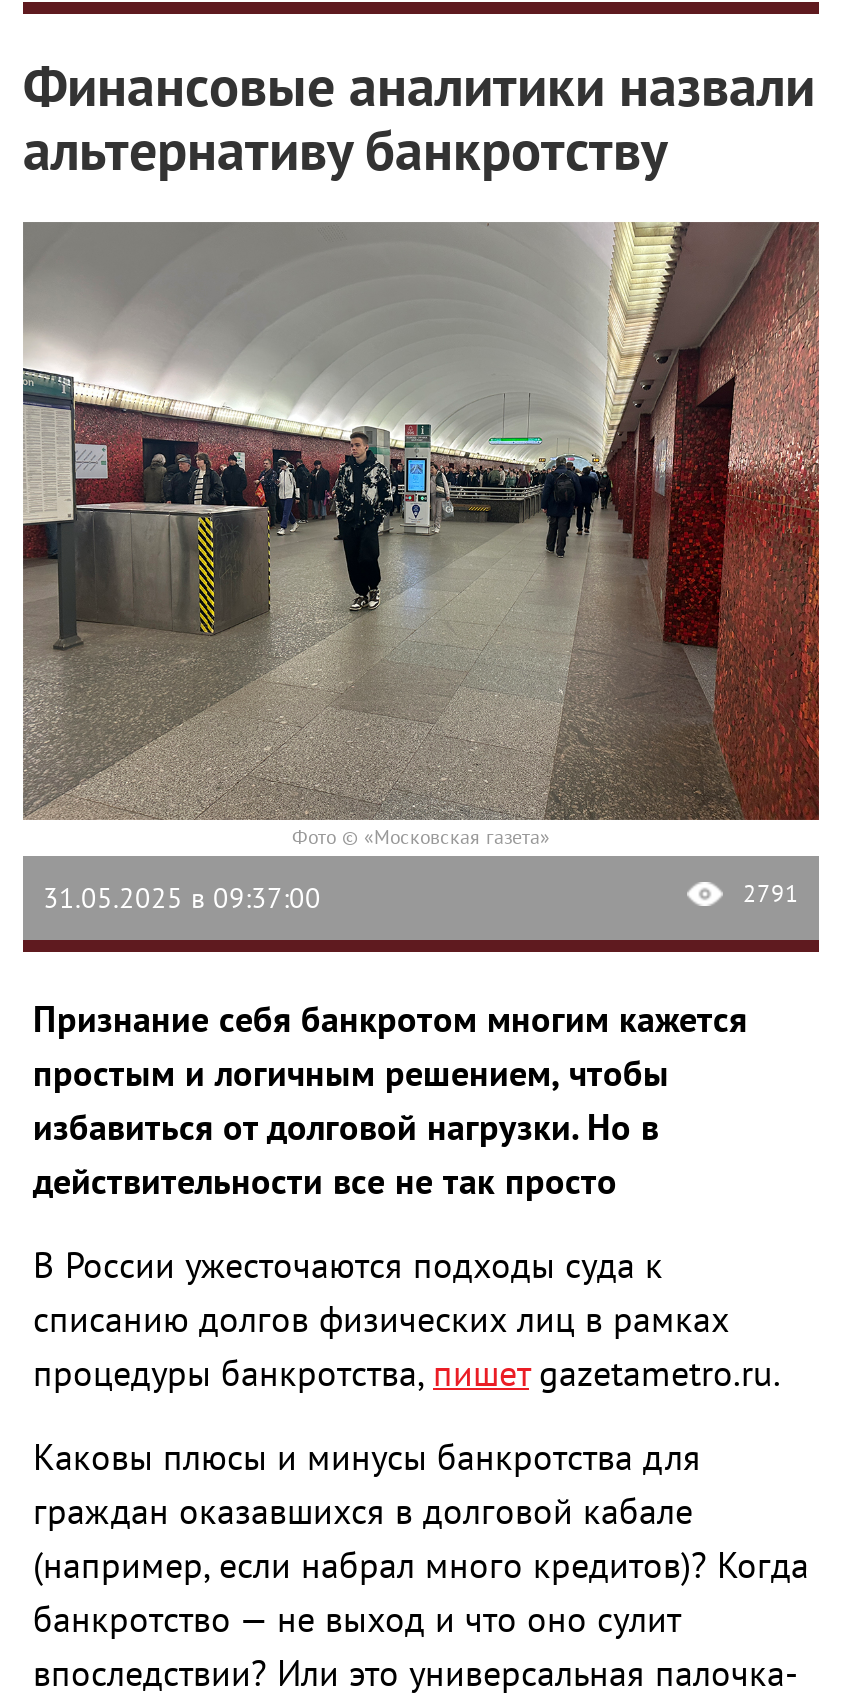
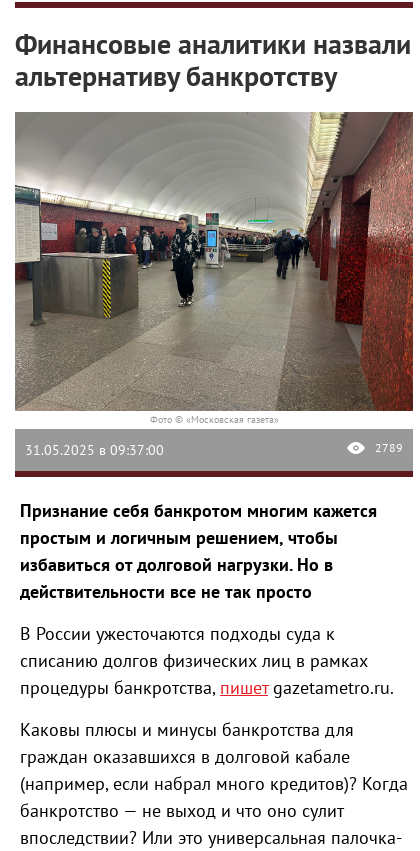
- 2791
+ 2789
